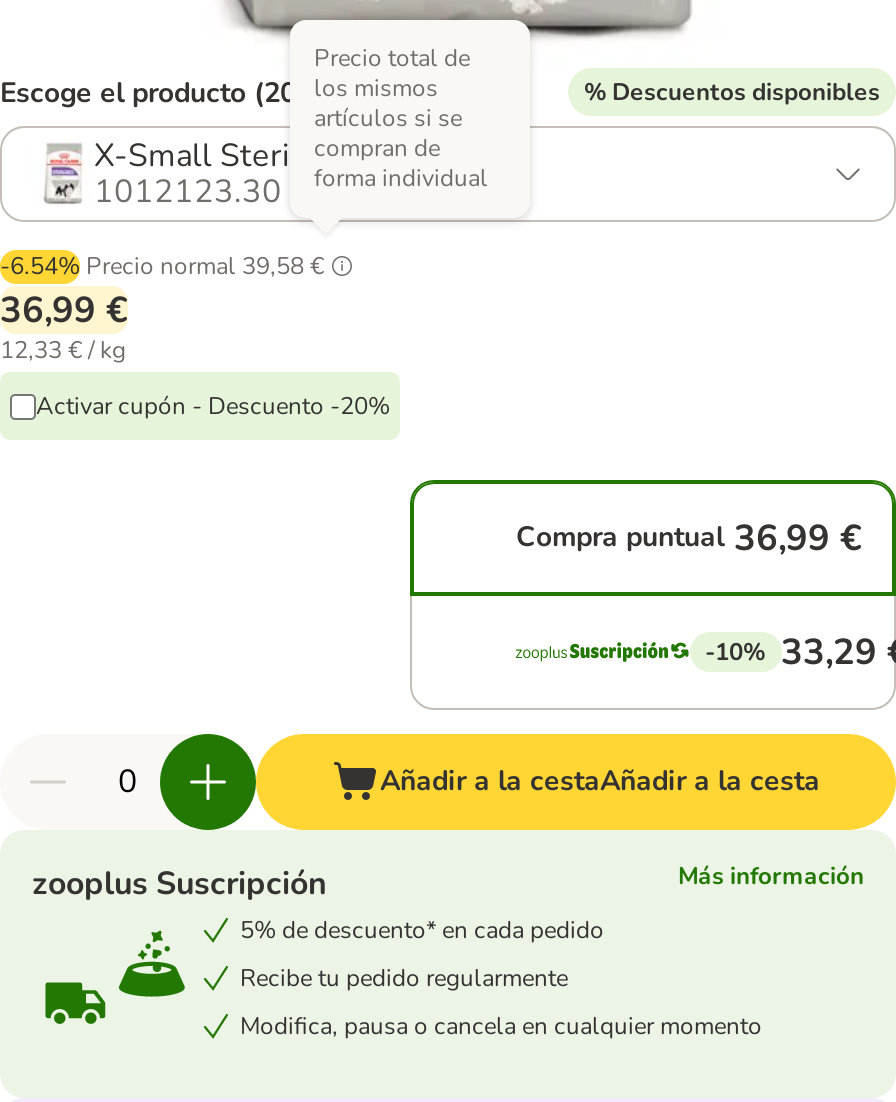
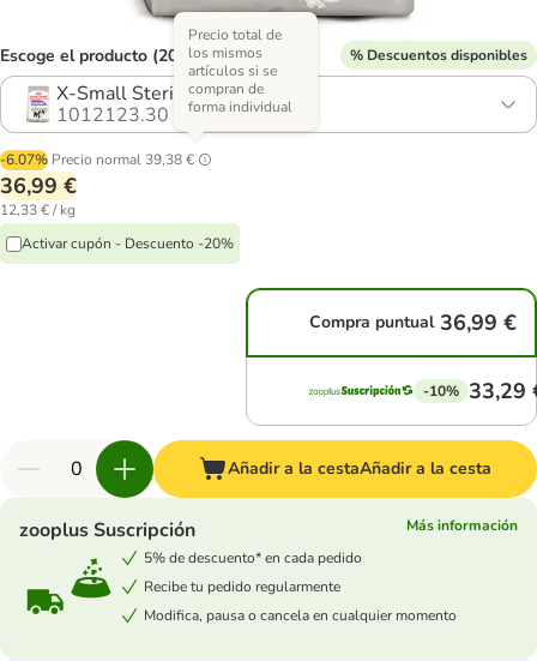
- -6.54% Precio normal 39,58 €
+ -6.07% Precio normal 39,38 €
